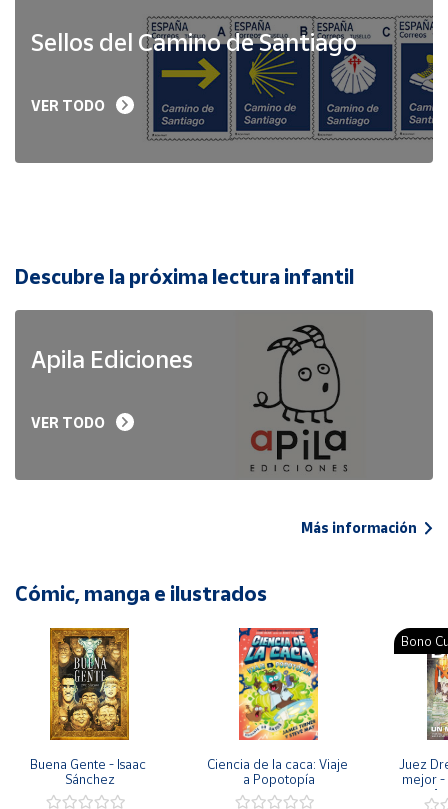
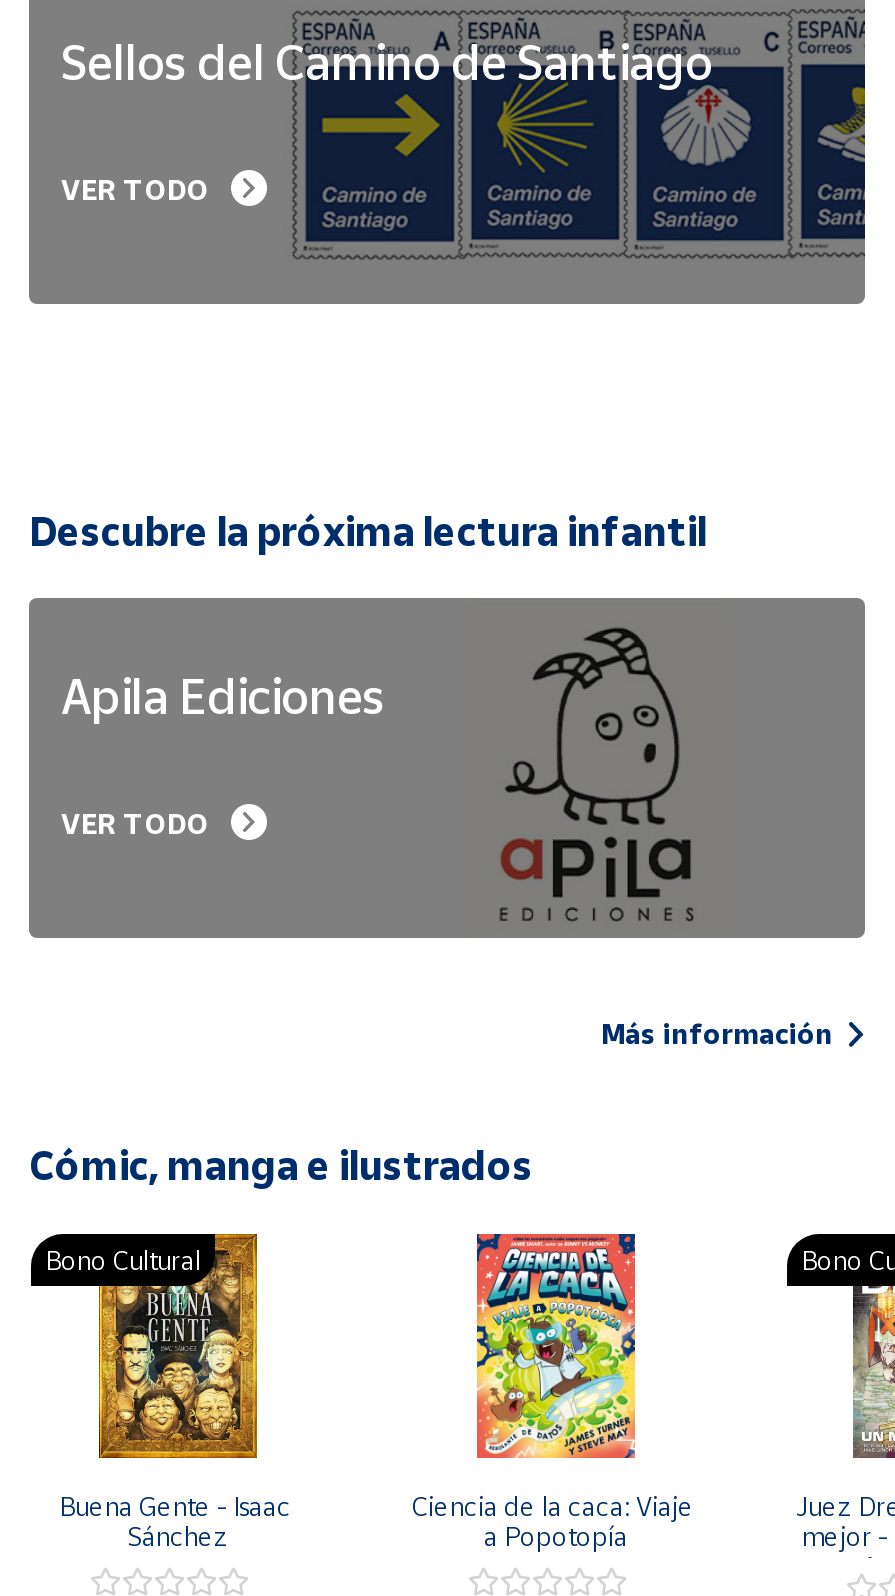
+ Bono Cultural
